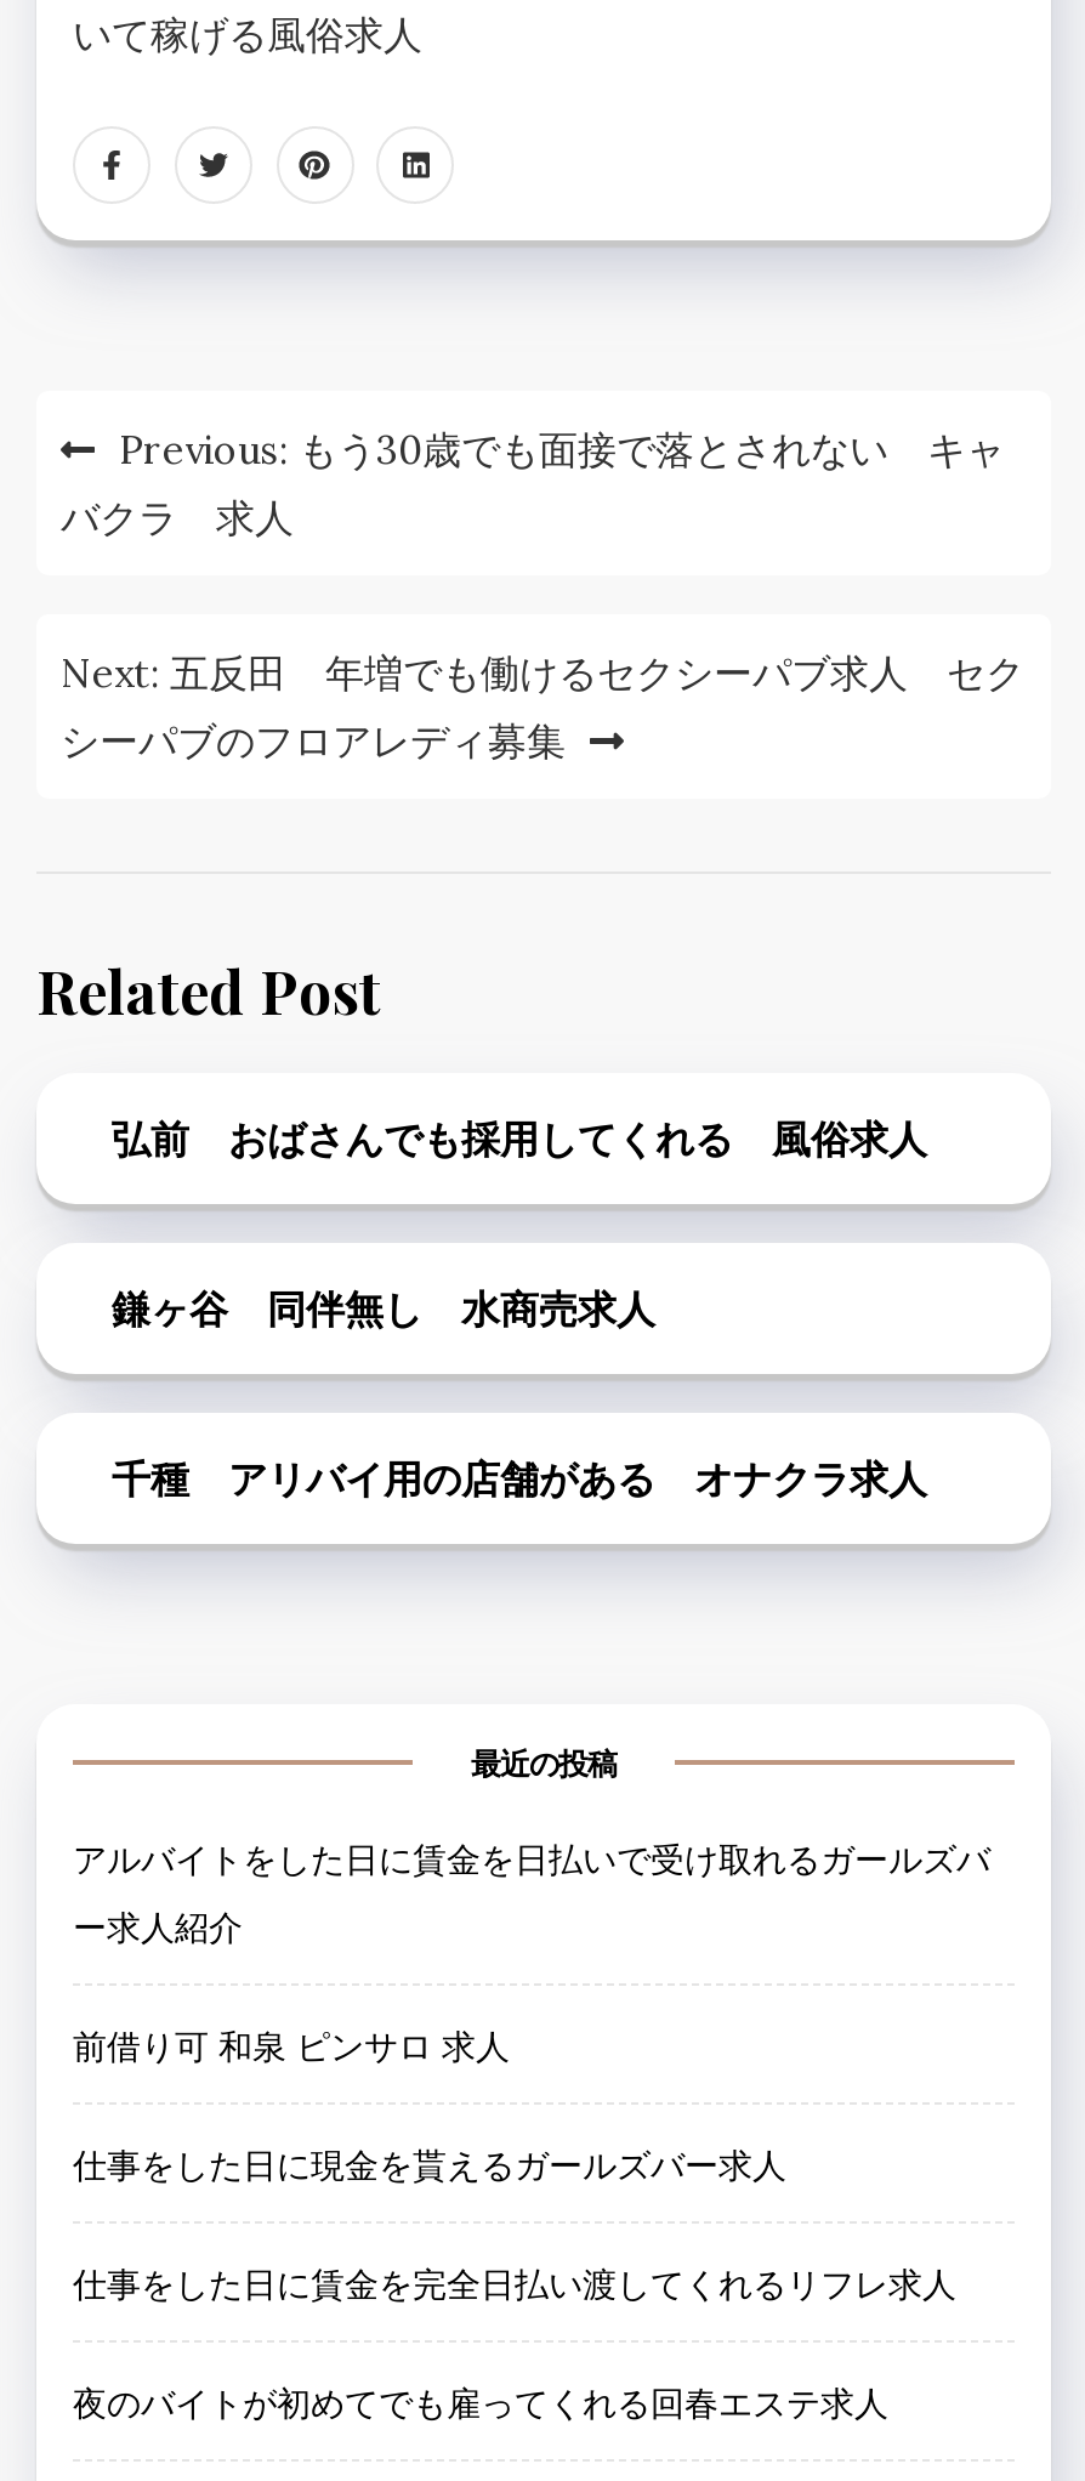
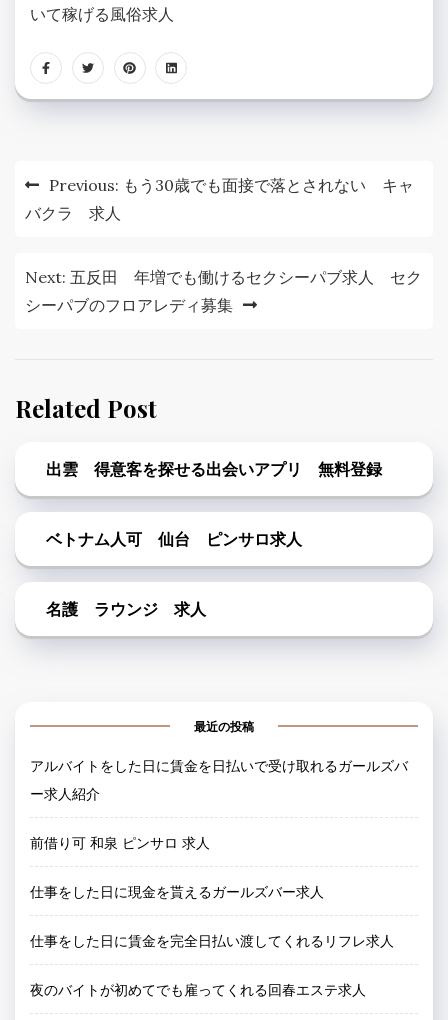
- 弘前 おばさんでも採用してくれる 風俗求人
+ 出雲 得意客を探せる出会いアプリ 無料登録

- 鎌ヶ谷 同伴無し 水商売求人
+ ベトナム人可 仙台 ピンサロ求人

- 千種 アリバイ用の店舗がある オナクラ求人
+ 名護 ラウンジ 求人
